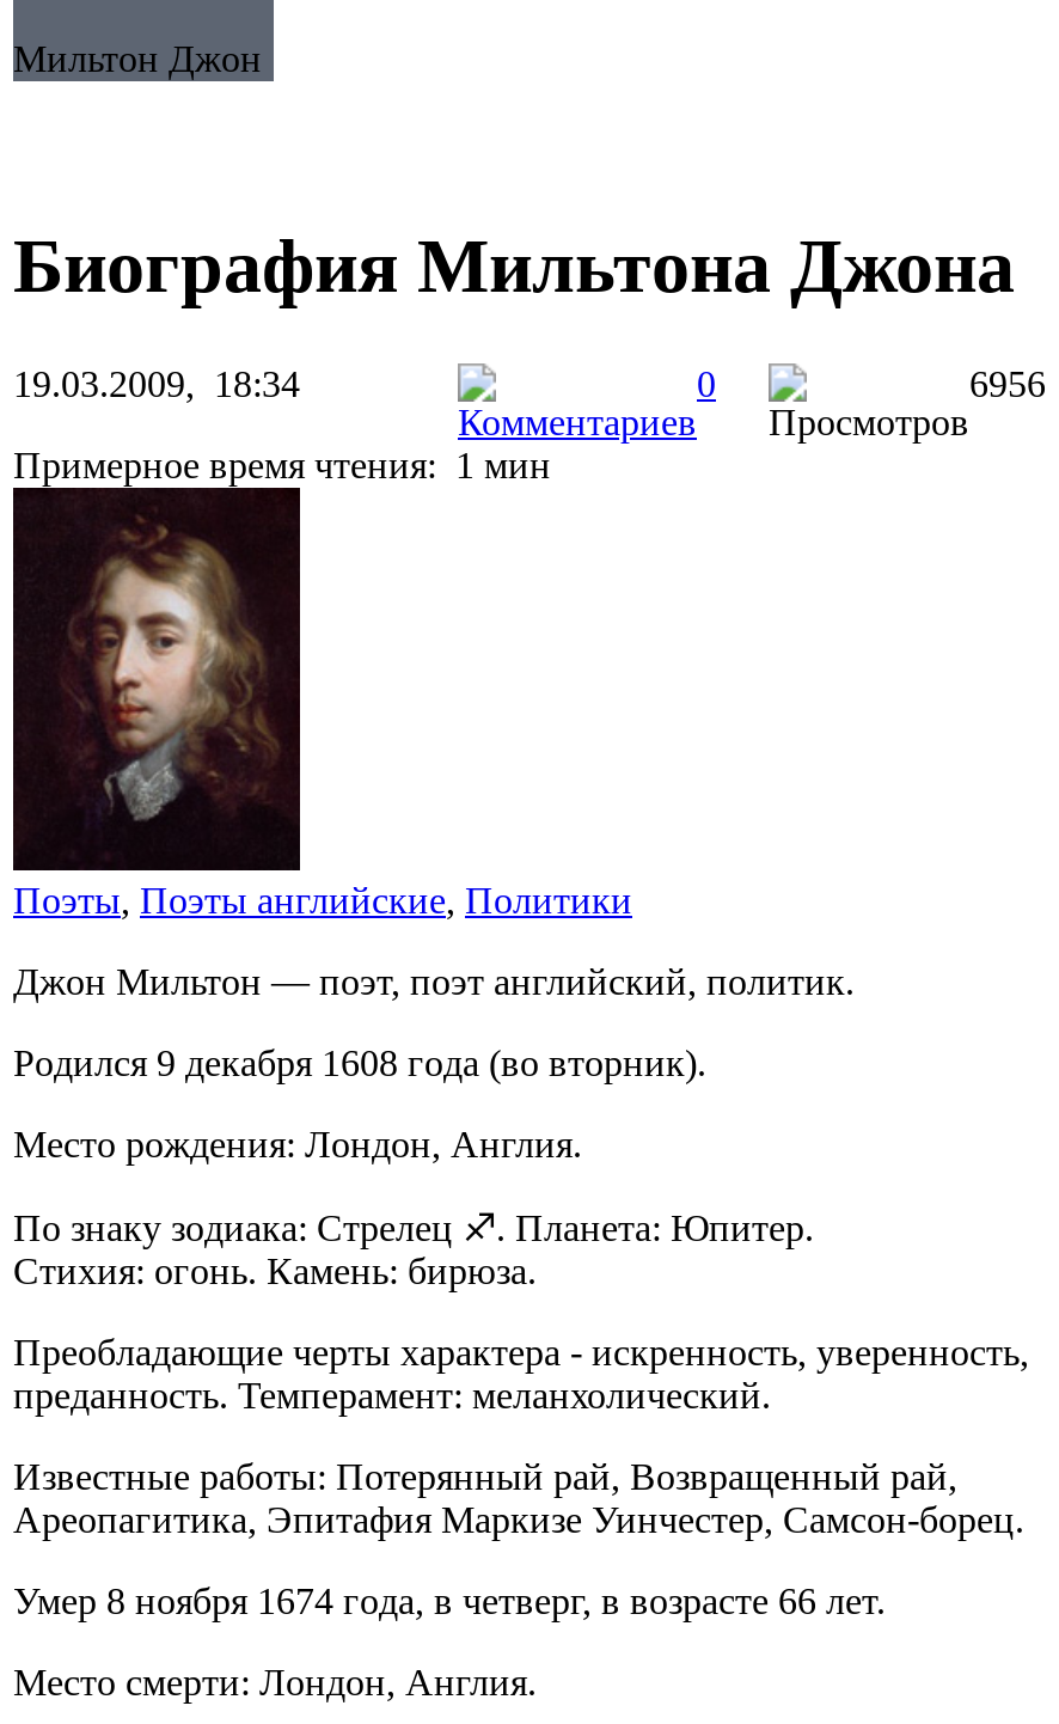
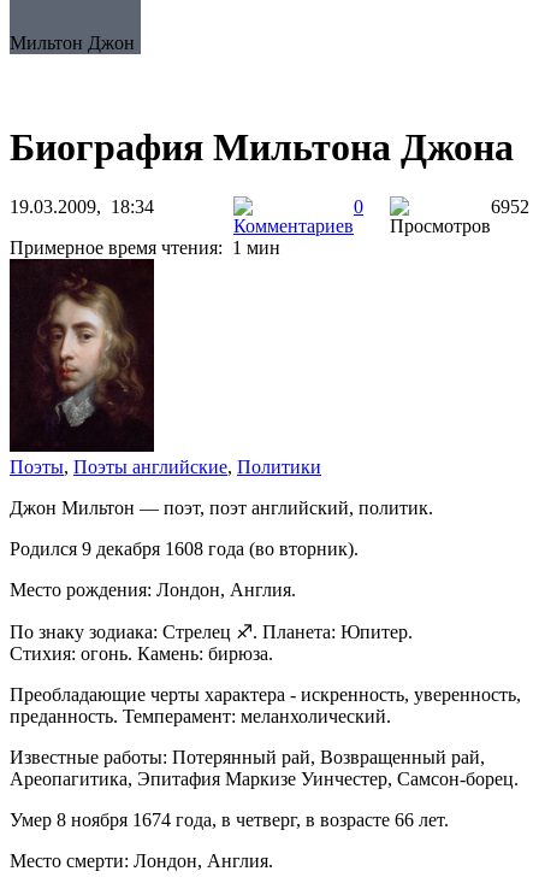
- 6956
+ 6952
